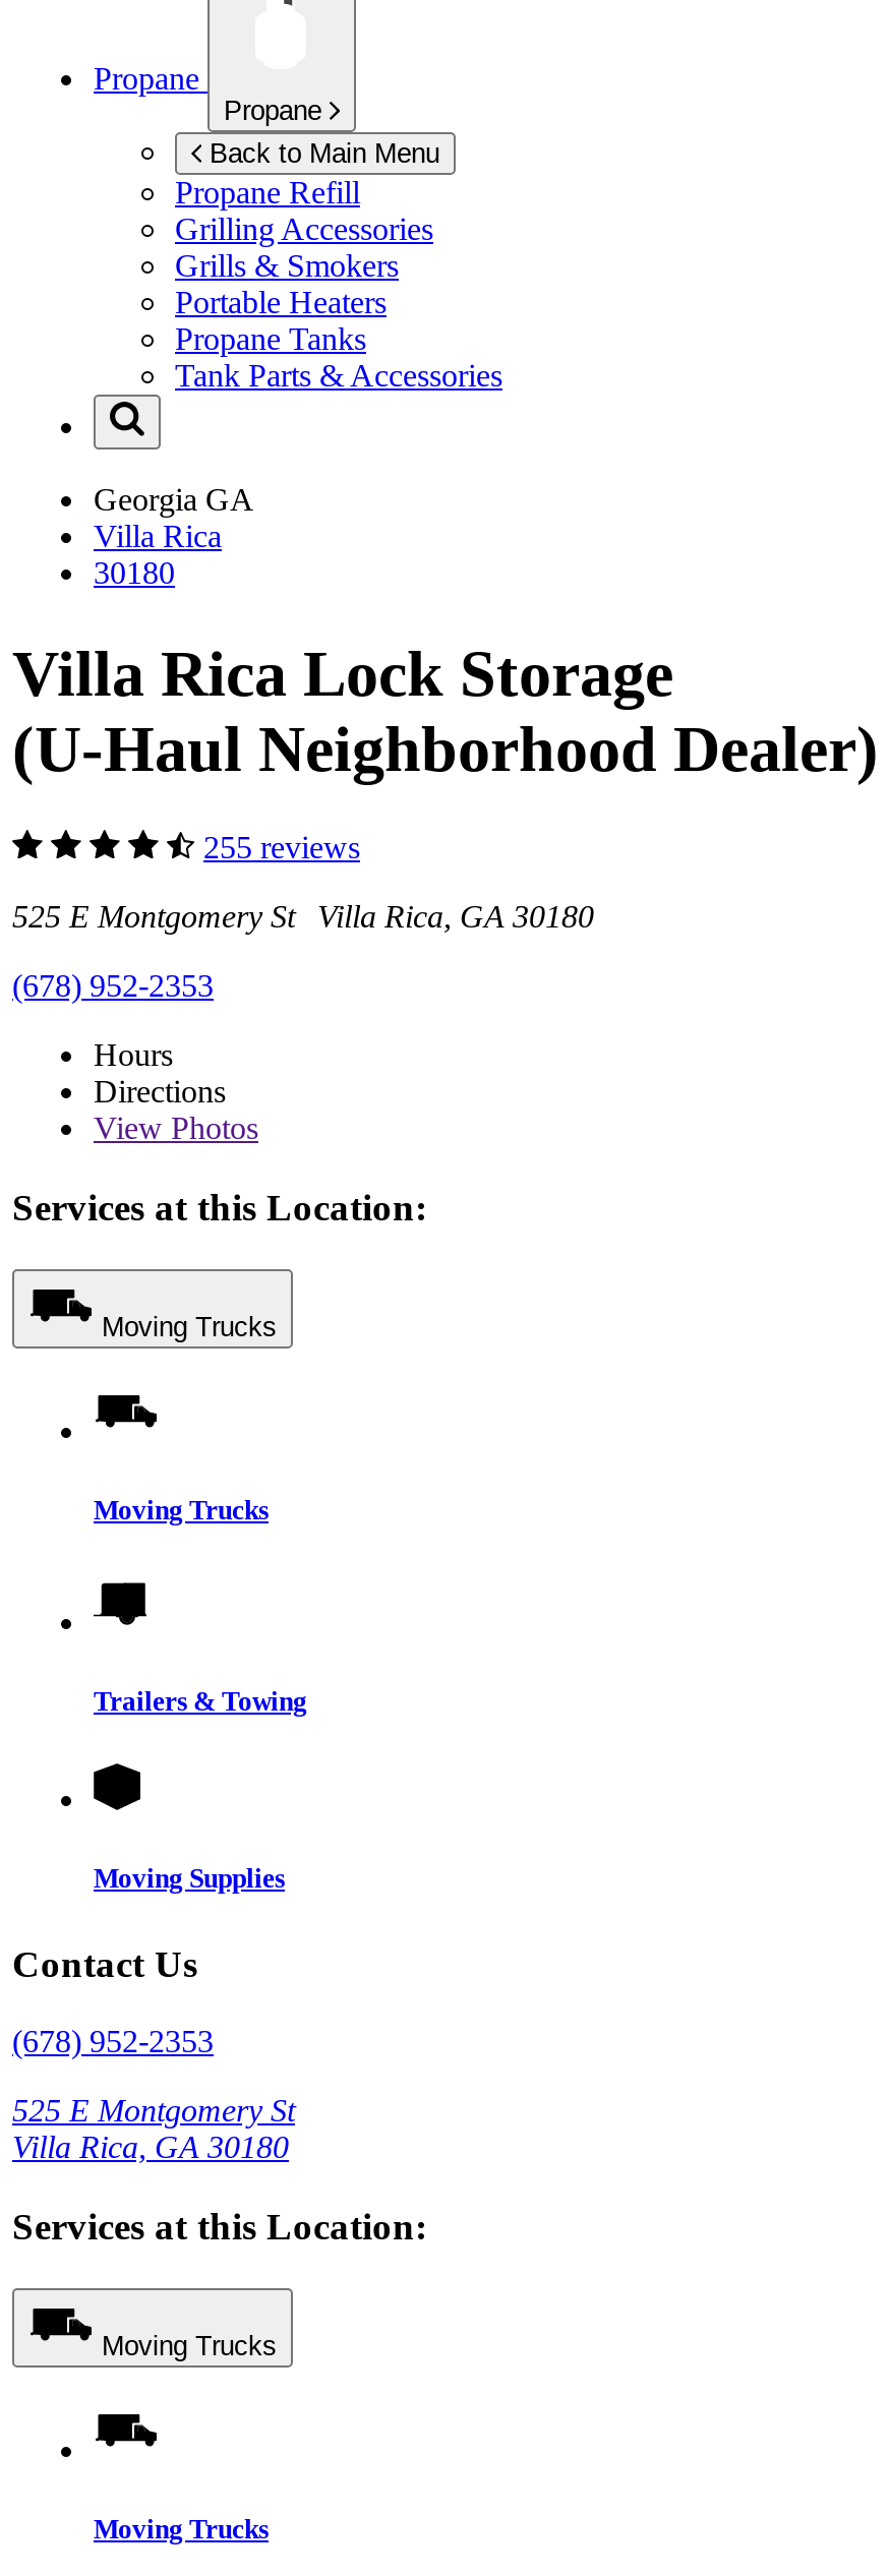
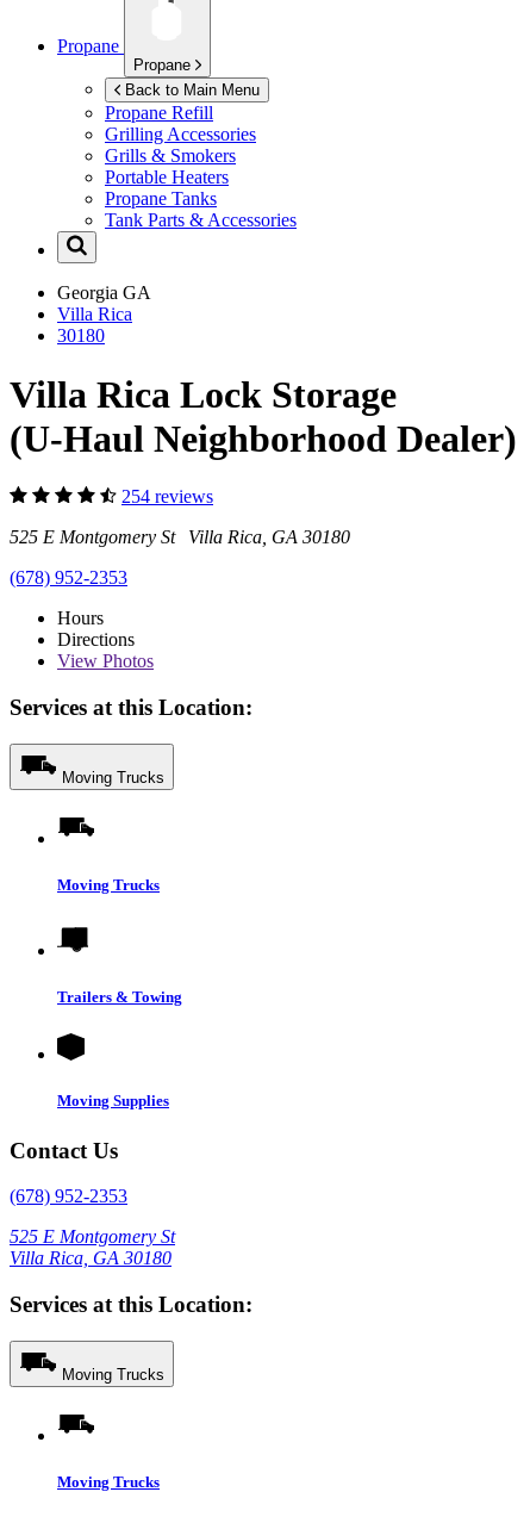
- 255 reviews
+ 254 reviews
